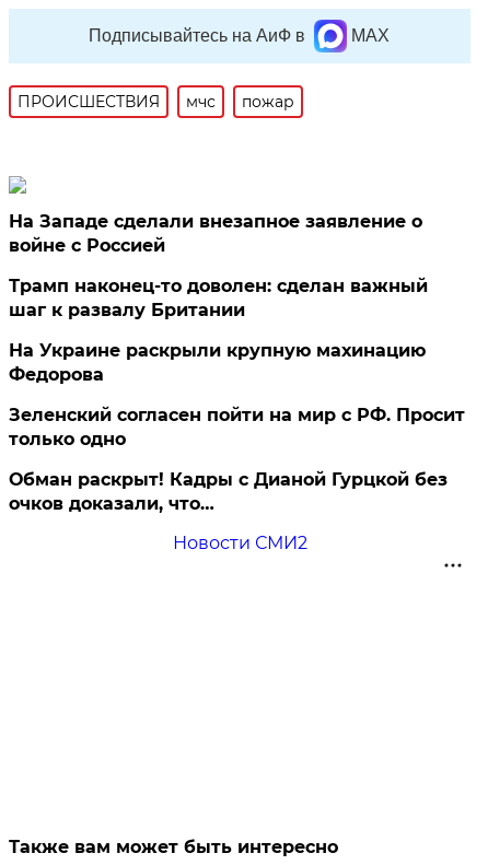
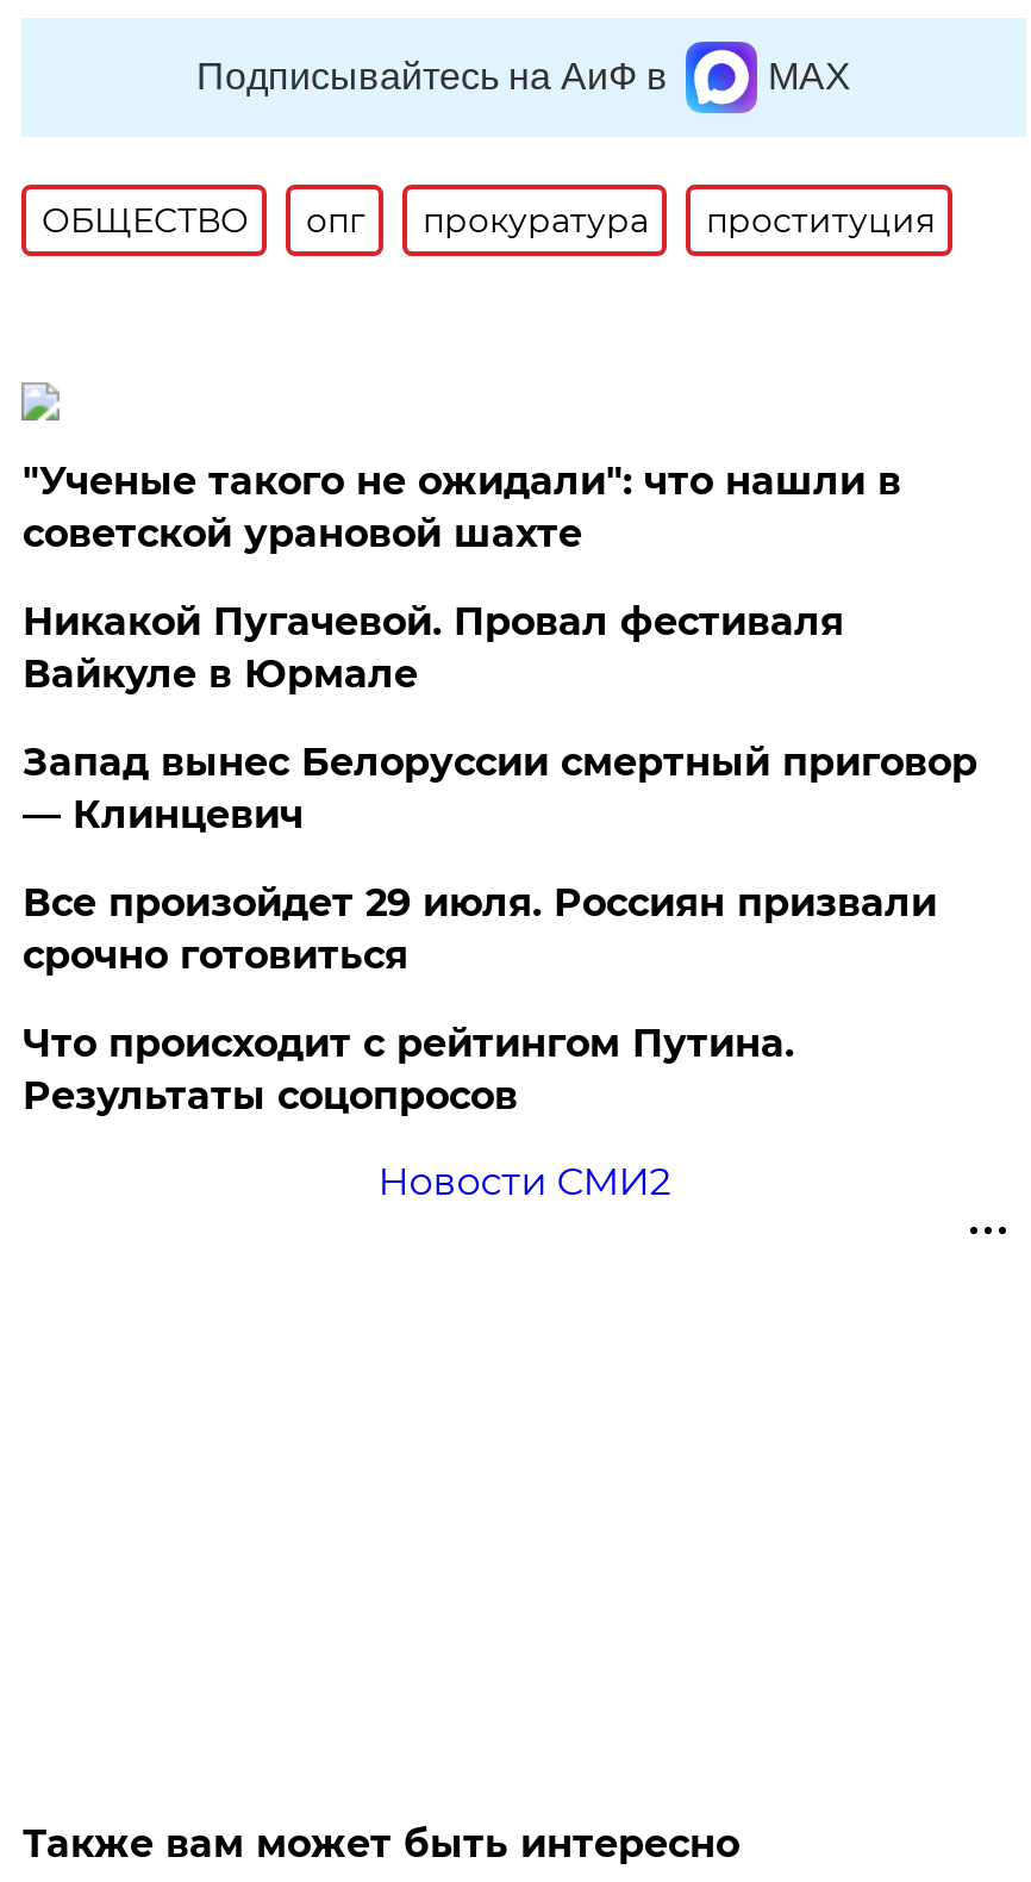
- ПРОИСШЕСТВИЯ
- мчс
- пожар
+ ОБЩЕСТВО
+ опг
+ прокуратура
+ проституция

- На Западе сделали внезапное заявление о
- войне с Россией
+ "Ученые такого не ожидали": что нашли в
+ советской урановой шахте

- Трамп наконец-то доволен: сделан важный
- шаг к развалу Британии
+ Никакой Пугачевой. Провал фестиваля
+ Вайкуле в Юрмале

- На Украине раскрыли крупную махинацию
- Федорова
+ Запад вынес Белоруссии смертный приговор
+ — Клинцевич

- Зеленский согласен пойти на мир с РФ. Просит
- только одно
+ Все произойдет 29 июля. Россиян призвали
+ срочно готовиться

- Обман раскрыт! Кадры с Дианой Гурцкой без
- очков доказали, что…
+ Что происходит с рейтингом Путина.
+ Результаты соцопросов
